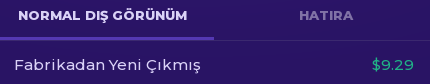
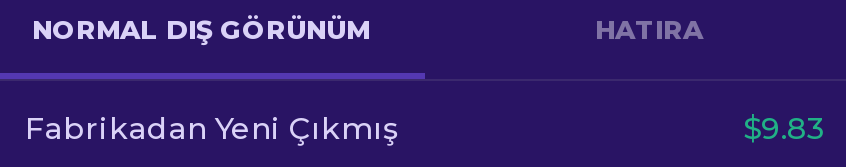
- $9.29
+ $9.83
